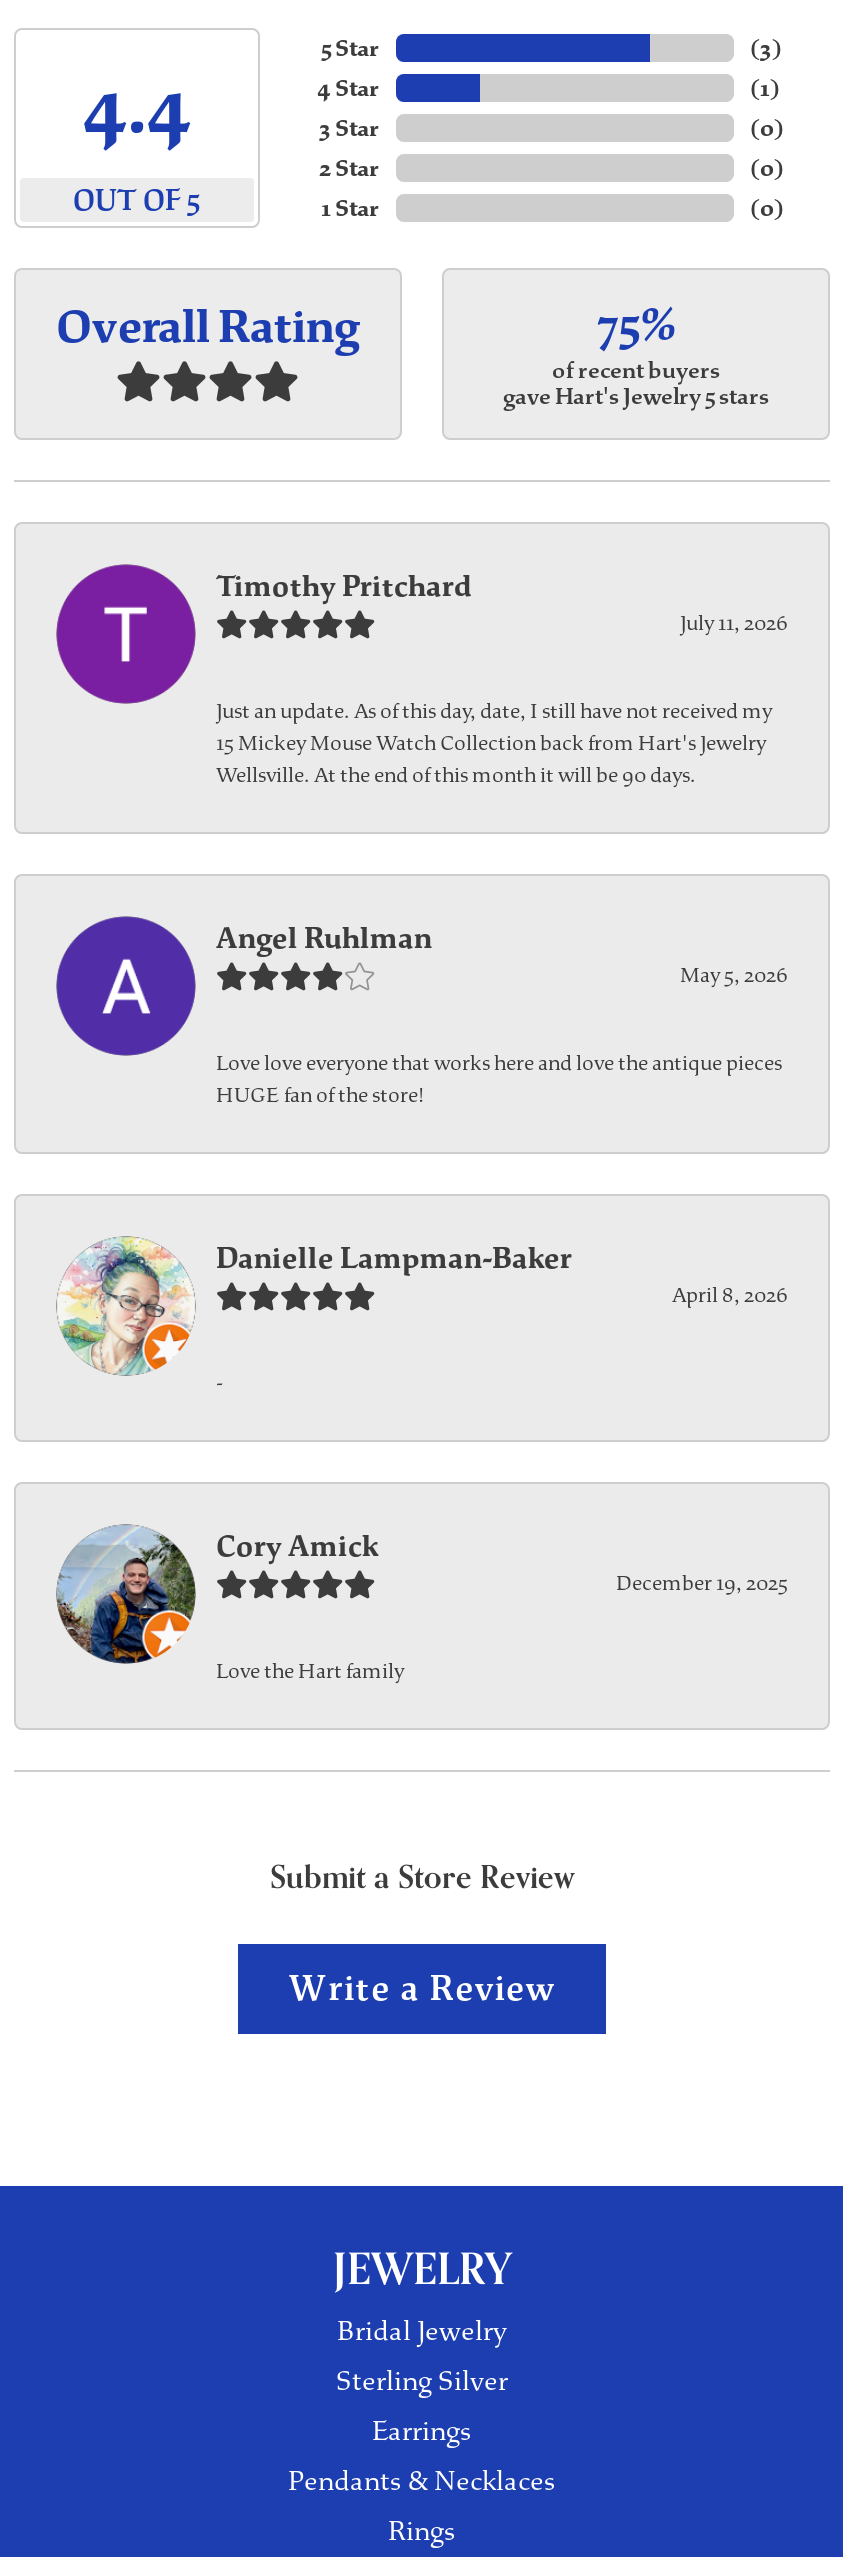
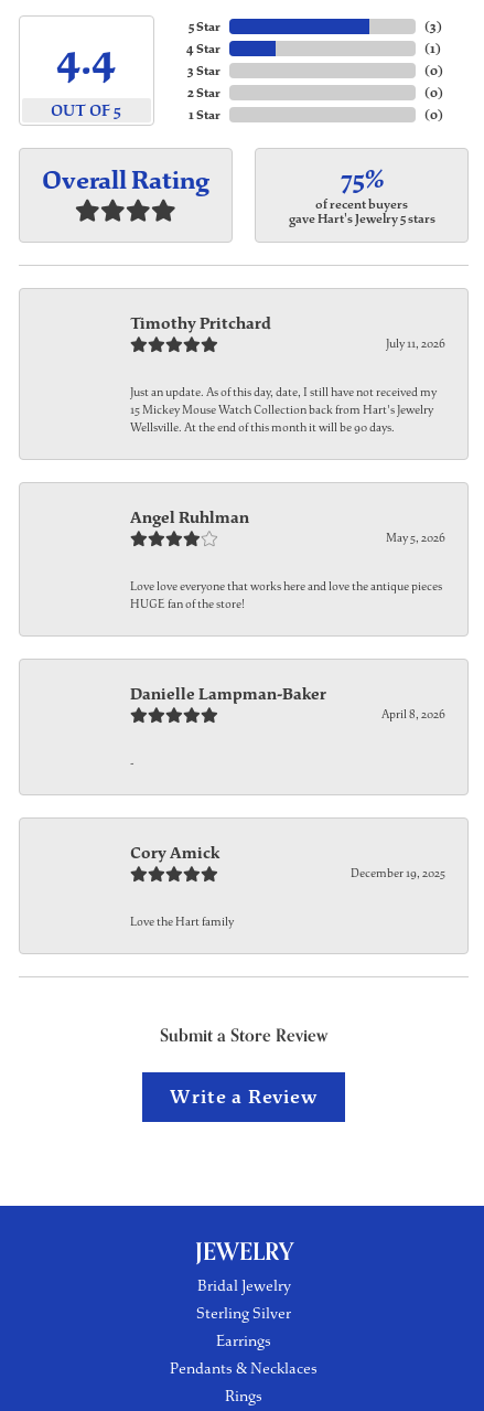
- [image]

- [image]

- [image]

- [image]
